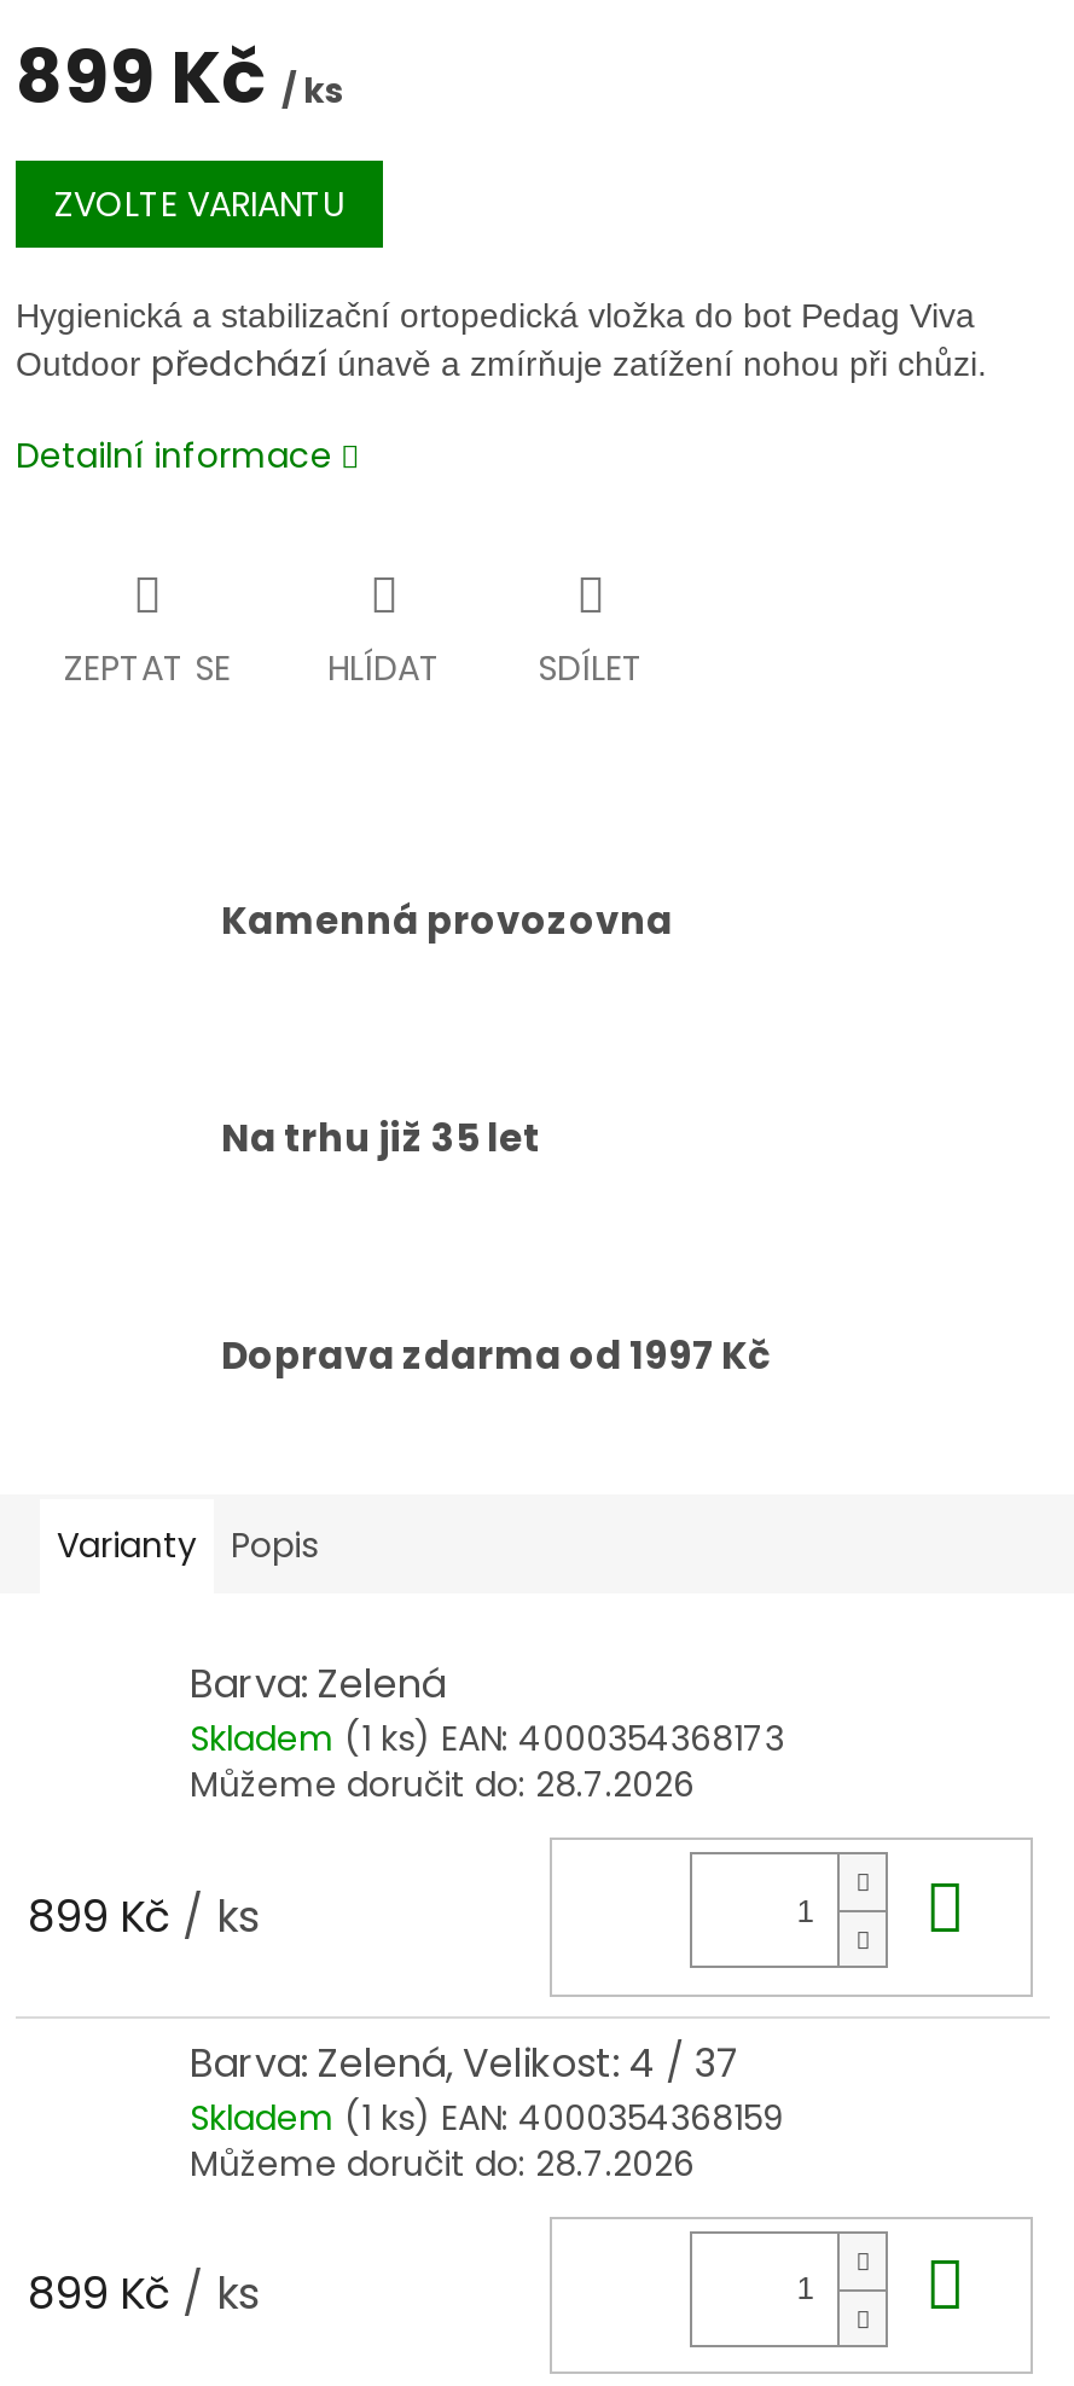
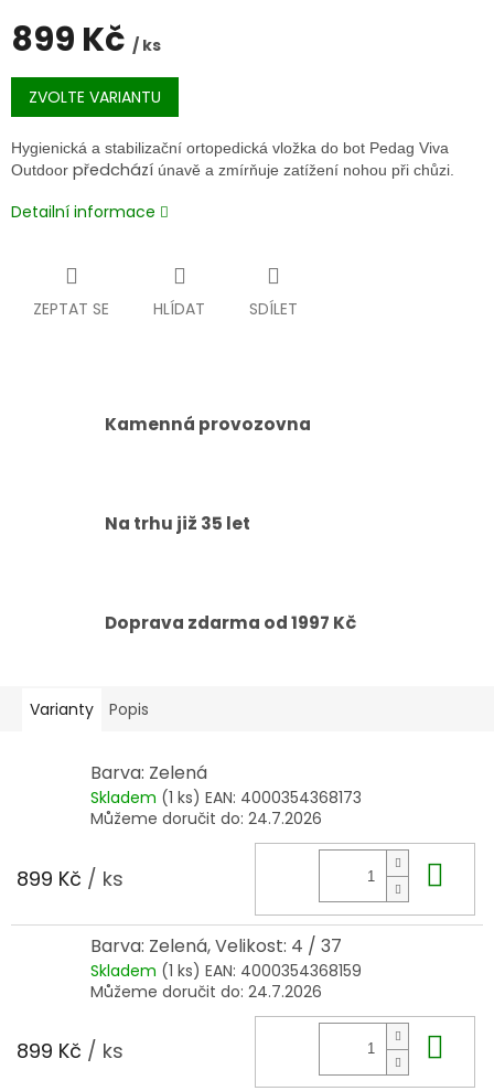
- Můžeme doručit do: 28.7.2026
+ Můžeme doručit do: 24.7.2026

- Můžeme doručit do: 28.7.2026
+ Můžeme doručit do: 24.7.2026
